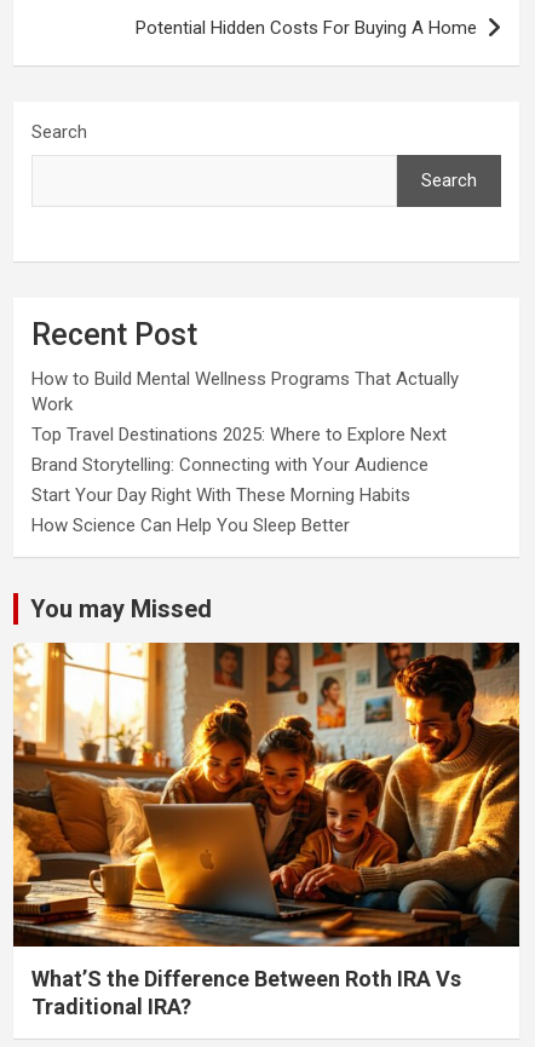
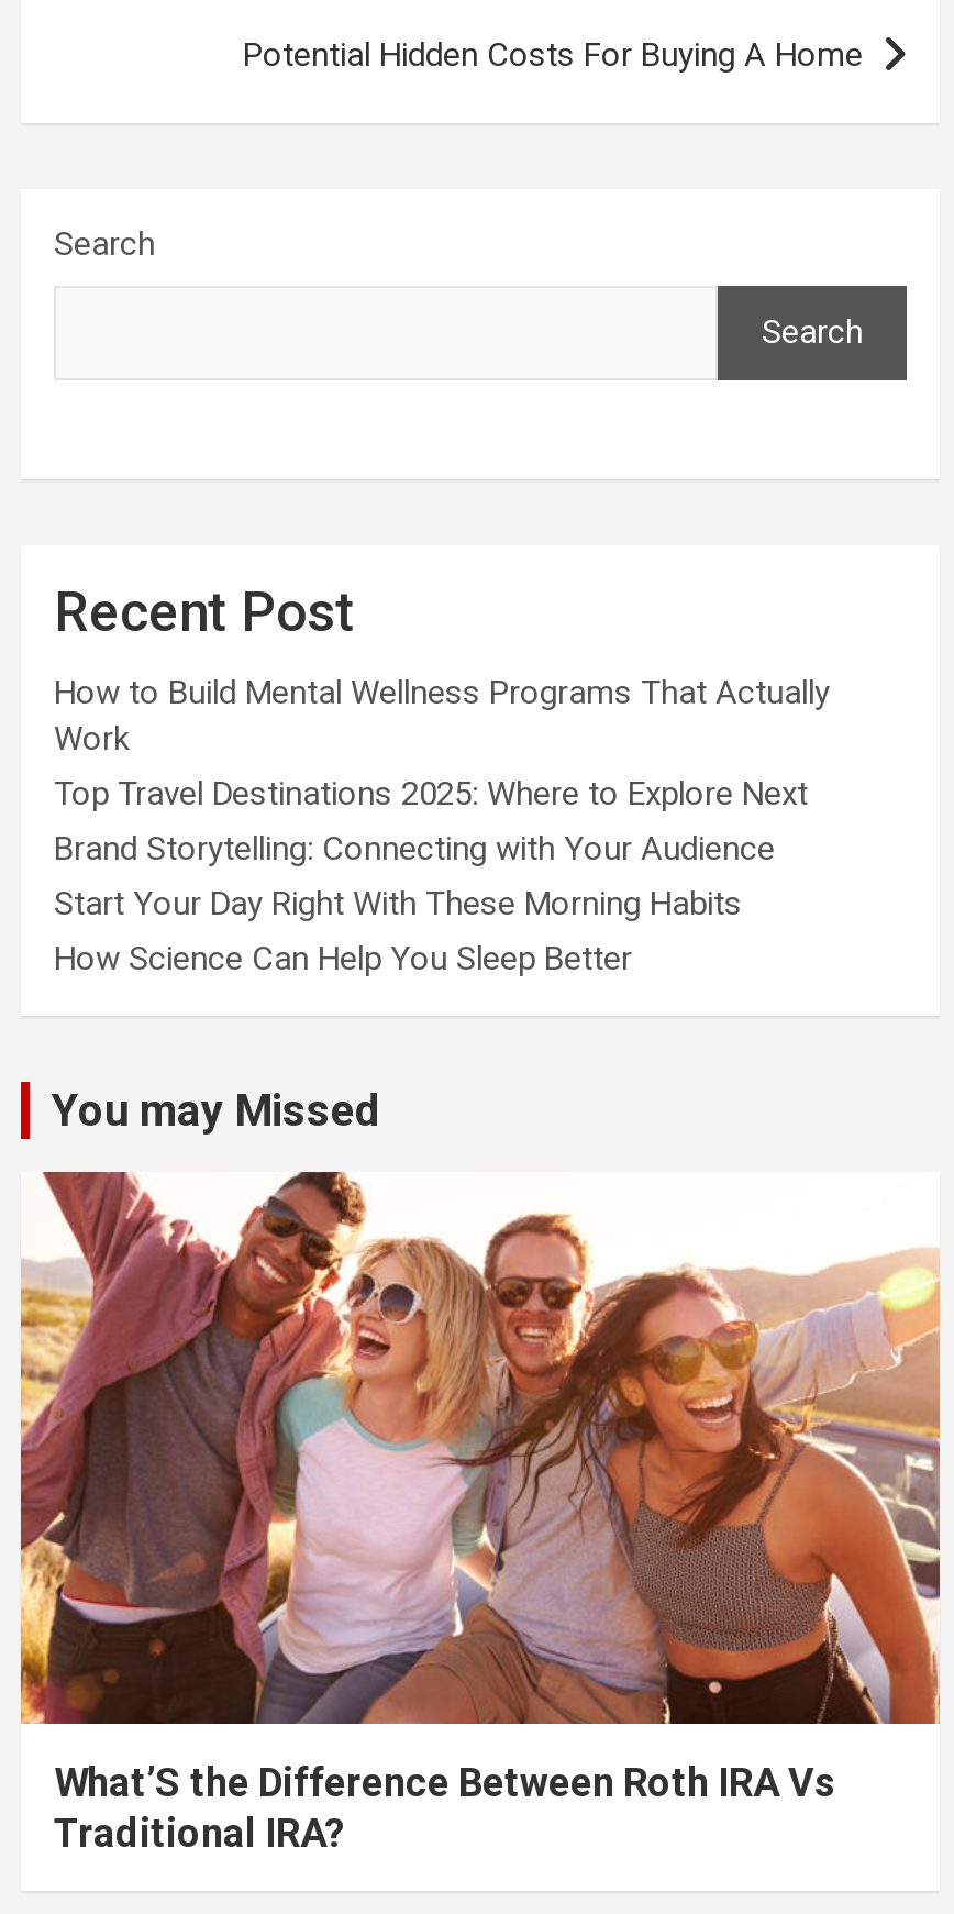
- [image]
+ [image]
